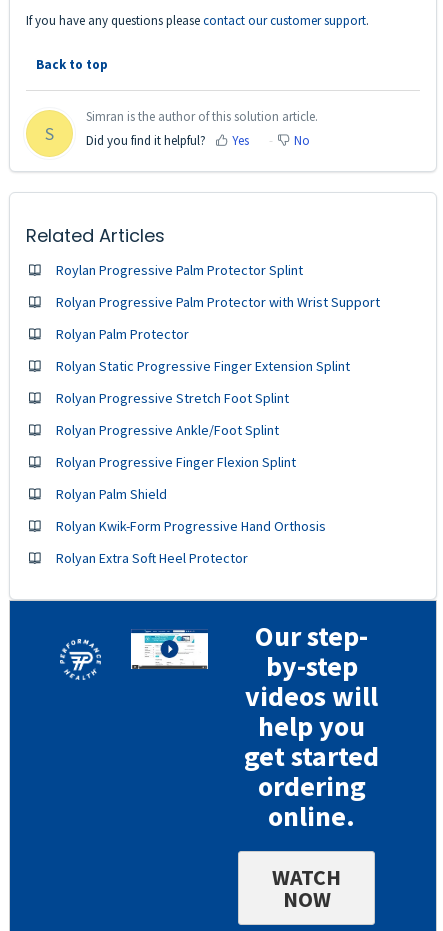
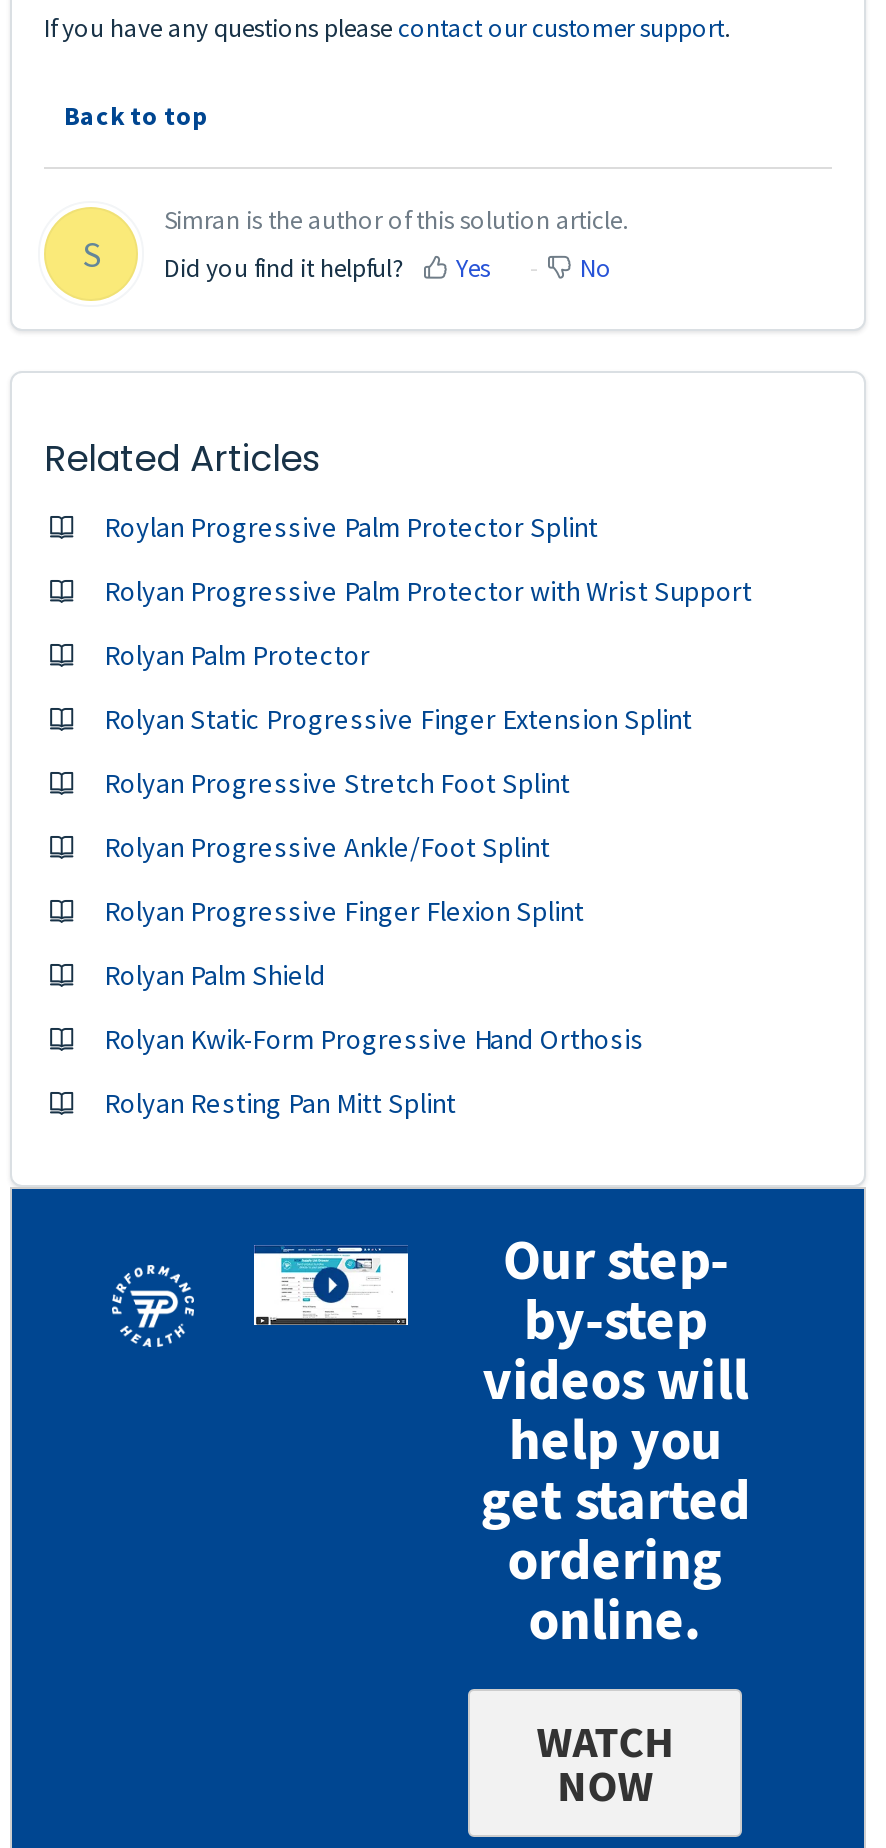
- Rolyan Extra Soft Heel Protector
+ Rolyan Resting Pan Mitt Splint
